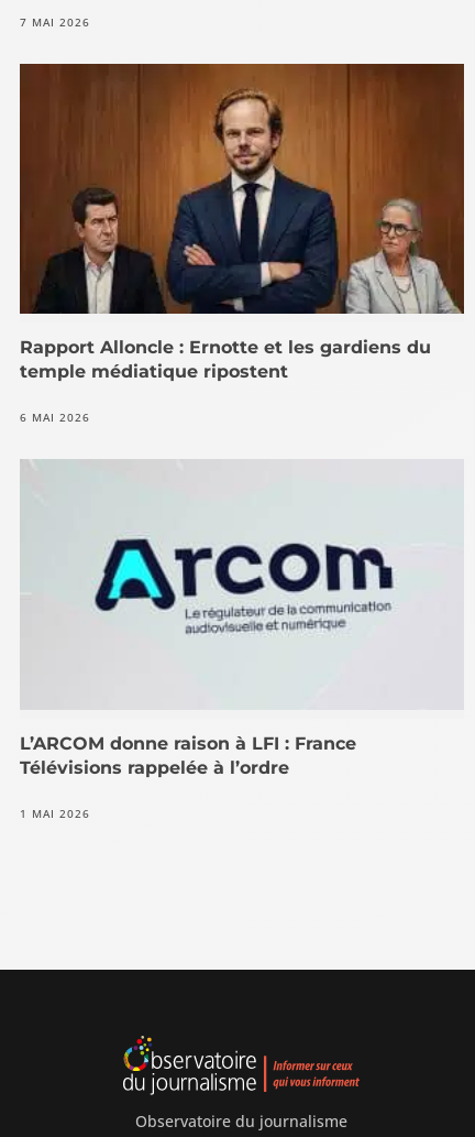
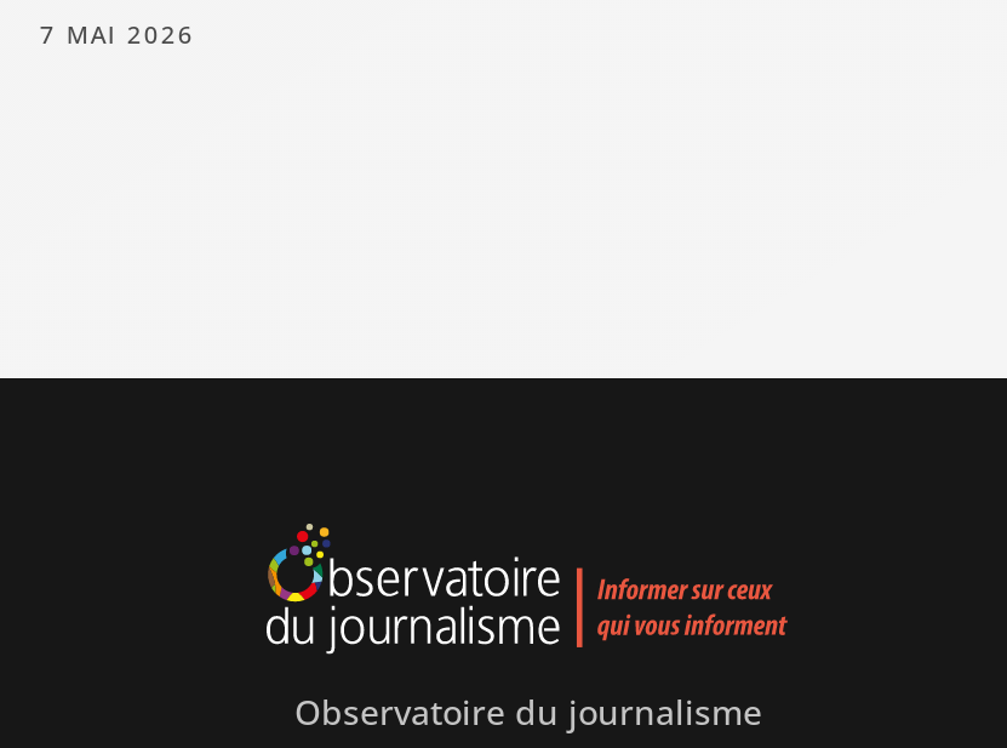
- [image]
- Rapport Alloncle : Ernotte et les gardiens du
- temple médiatique ripostent
- 6 MAI 2026

- [image]
- L’ARCOM donne raison à LFI : France
- Télévisions rappelée à l’ordre
- 1 MAI 2026
